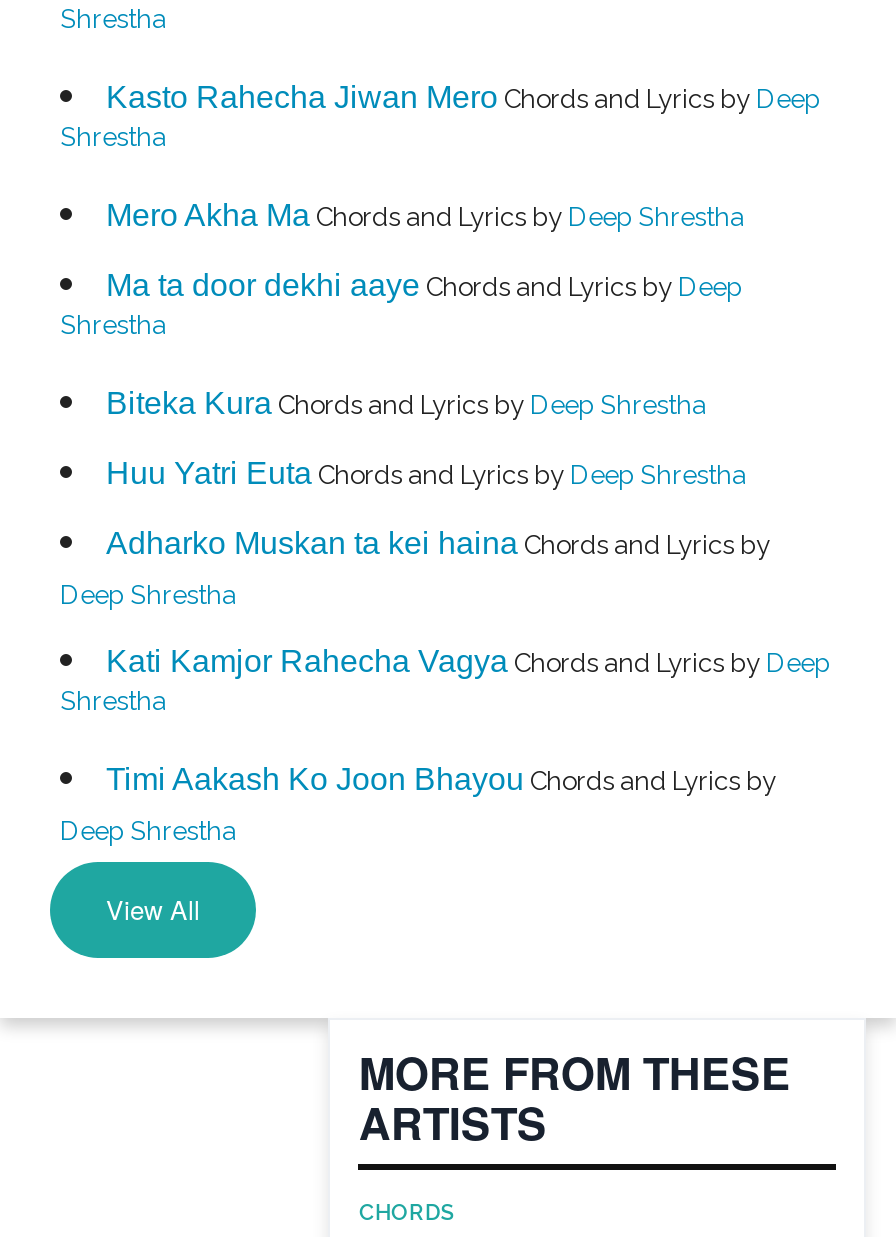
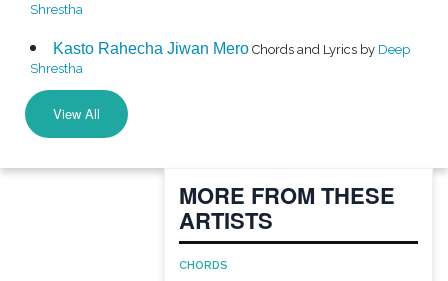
- Mero Akha Ma Chords and Lyrics by Deep Shrestha
- Ma ta door dekhi aaye Chords and Lyrics by Deep
- Shrestha
- Biteka Kura Chords and Lyrics by Deep Shrestha
- Huu Yatri Euta Chords and Lyrics by Deep Shrestha
- Adharko Muskan ta kei haina Chords and Lyrics by
- Deep Shrestha
- Kati Kamjor Rahecha Vagya Chords and Lyrics by Deep
- Shrestha
- Timi Aakash Ko Joon Bhayou Chords and Lyrics by
- Deep Shrestha
